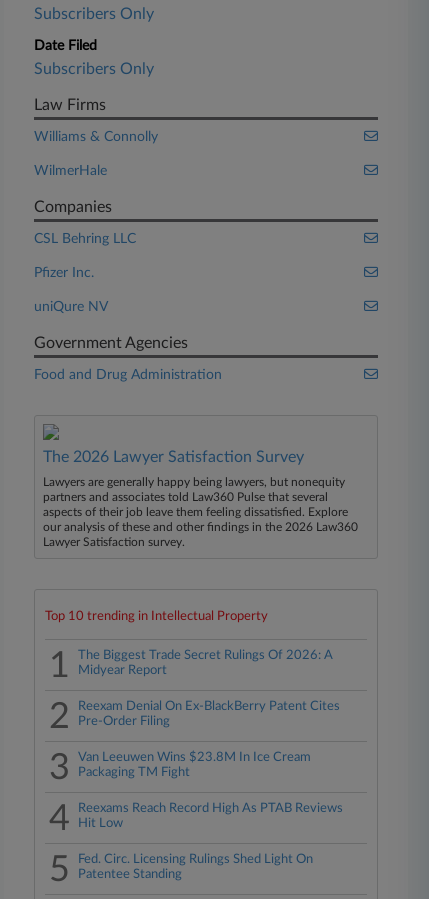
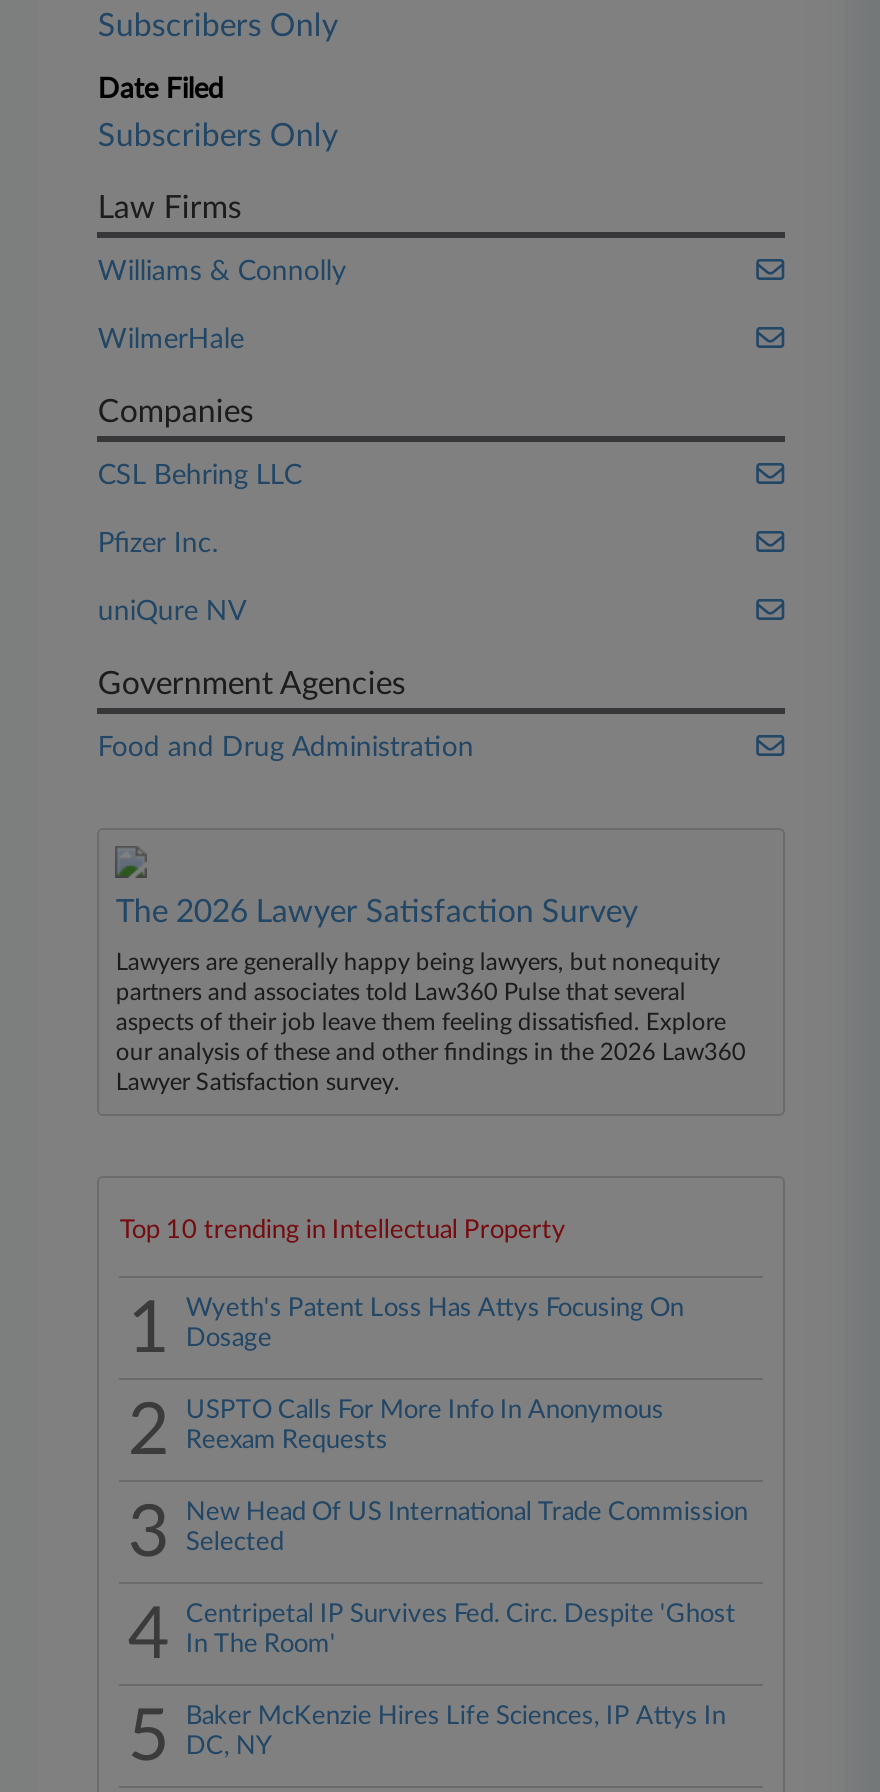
- The Biggest Trade Secret Rulings Of 2026: A
- Midyear Report
+ Wyeth's Patent Loss Has Attys Focusing On
+ Dosage

- Reexam Denial On Ex-BlackBerry Patent Cites
- Pre-Order Filing
+ USPTO Calls For More Info In Anonymous
+ Reexam Requests

- Van Leeuwen Wins $23.8M In Ice Cream
- Packaging TM Fight
+ New Head Of US International Trade Commission
+ Selected

- Reexams Reach Record High As PTAB Reviews
- Hit Low
+ Centripetal IP Survives Fed. Circ. Despite 'Ghost
+ In The Room'

- Fed. Circ. Licensing Rulings Shed Light On
- Patentee Standing
+ Baker McKenzie Hires Life Sciences, IP Attys In
+ DC, NY
